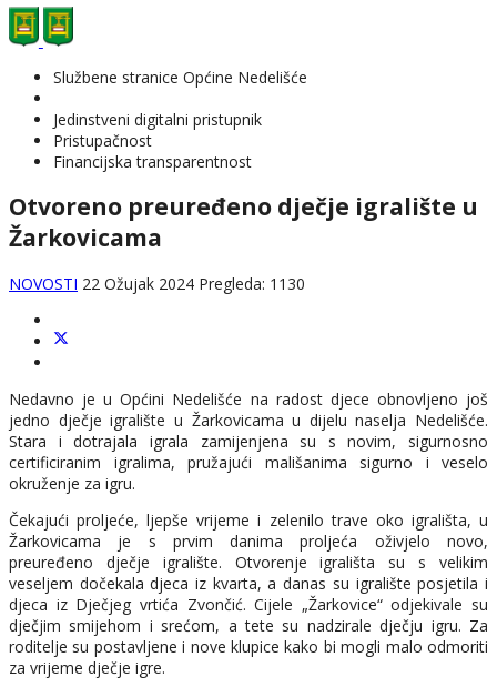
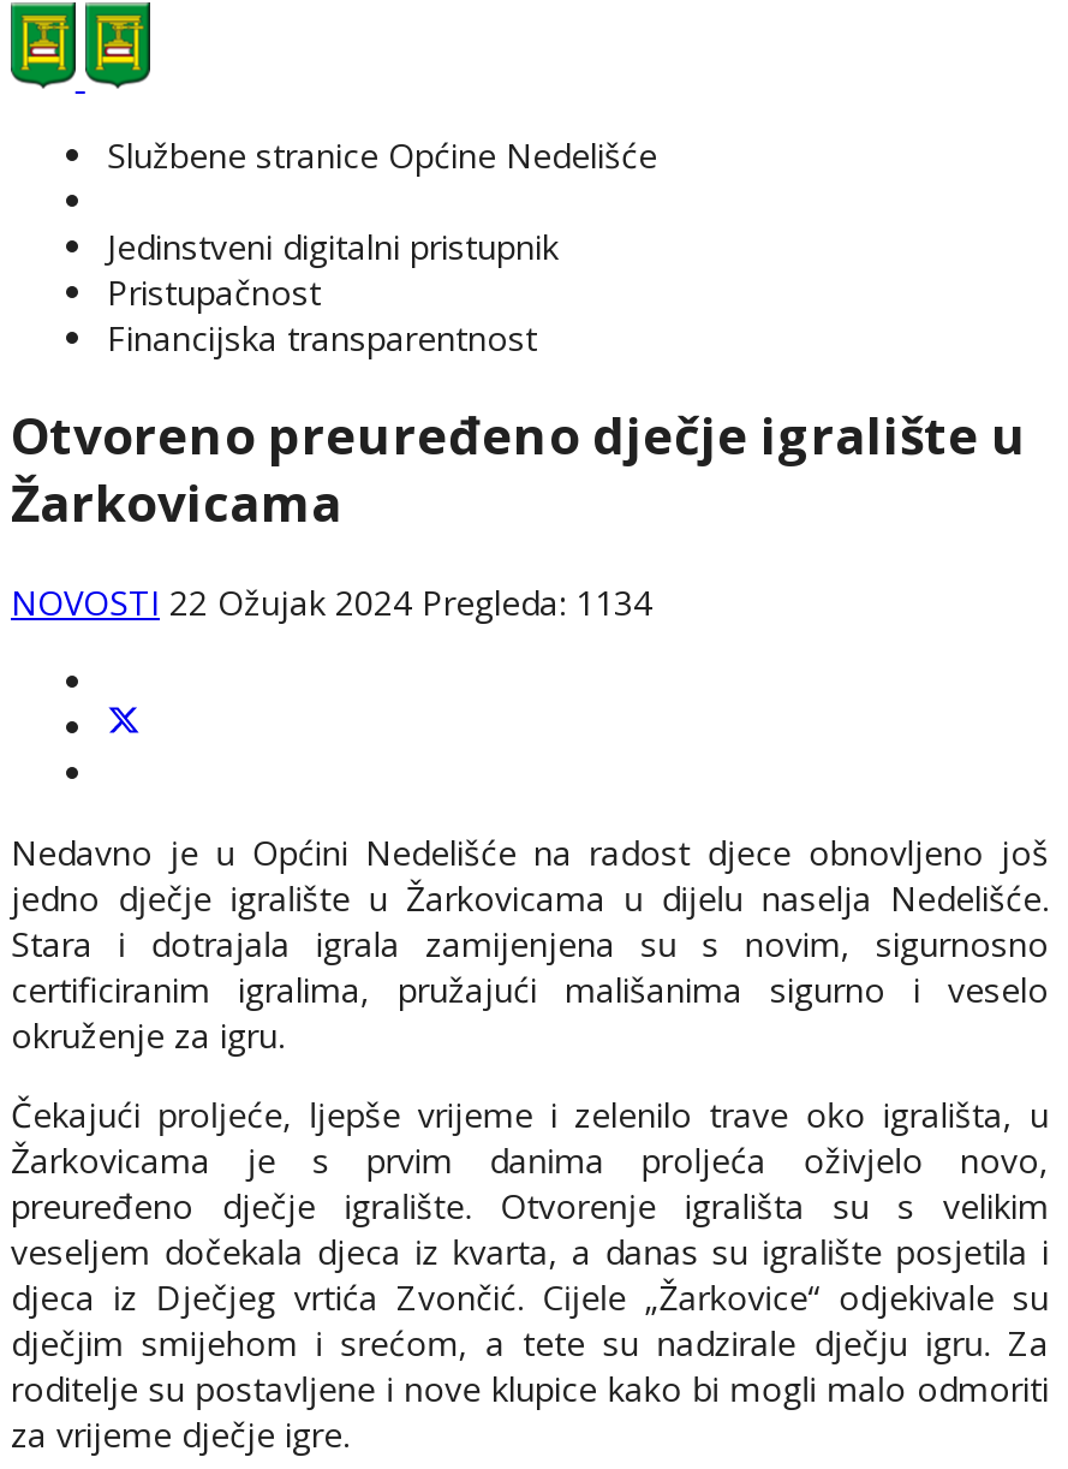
- NOVOSTI 22 Ožujak 2024 Pregleda: 1130
+ NOVOSTI 22 Ožujak 2024 Pregleda: 1134
